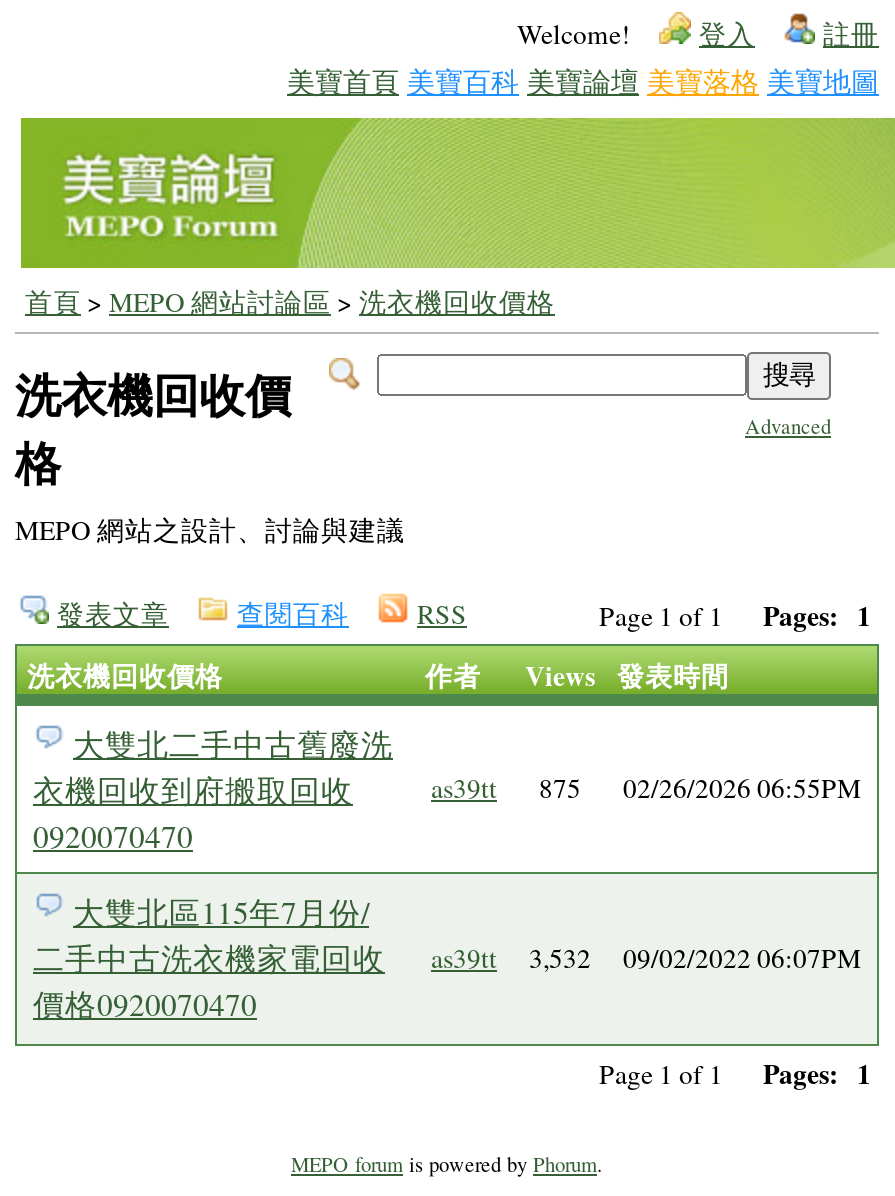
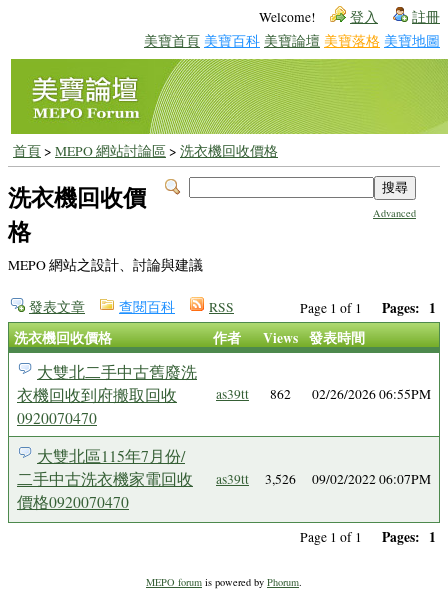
- as39tt 875 02/26/2026 06:55PM
+ as39tt 862 02/26/2026 06:55PM

- 二手中古洗衣機家電回收 as39tt 3,532 09/02/2022 06:07PM
+ 二手中古洗衣機家電回收 as39tt 3,526 09/02/2022 06:07PM
